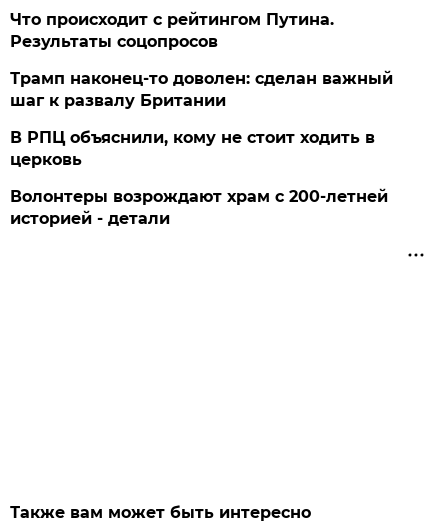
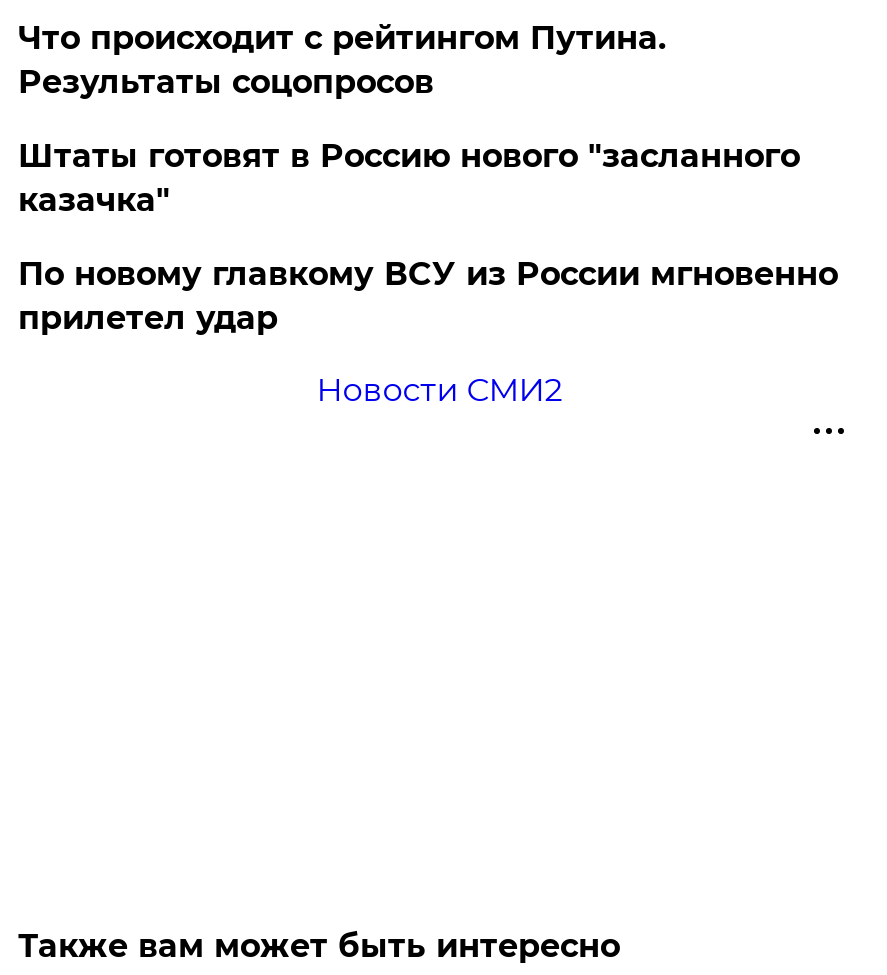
- Трамп наконец-то доволен: сделан важный
- шаг к развалу Британии
+ Штаты готовят в Россию нового "засланного
+ казачка"

- В РПЦ объяснили, кому не стоит ходить в
- церковь
+ По новому главкому ВСУ из России мгновенно
+ прилетел удар

- Волонтеры возрождают храм с 200-летней
- историей - детали
+ Новости СМИ2
